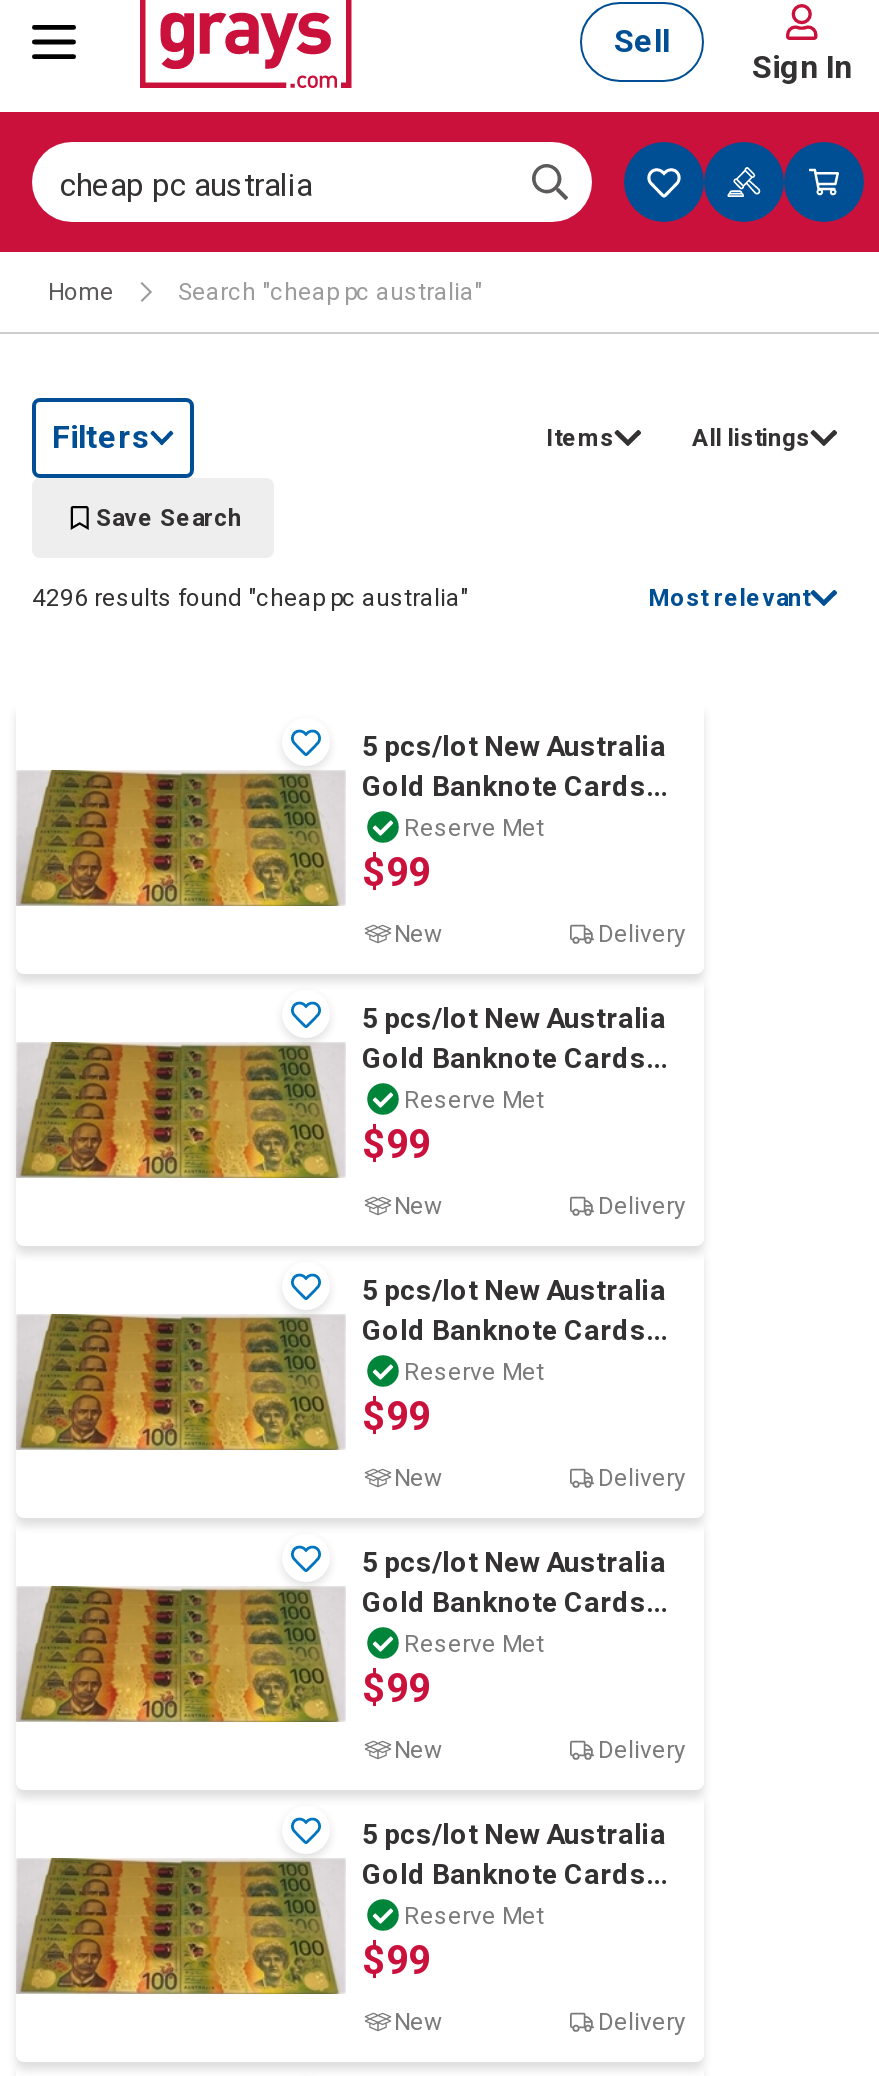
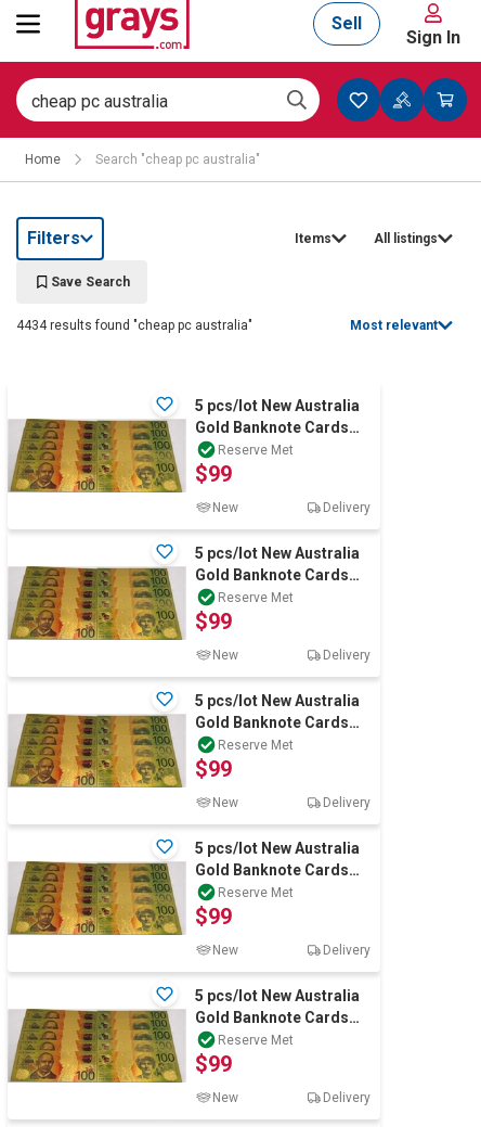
- 4296 results found "cheap pc australia"
+ 4434 results found "cheap pc australia"
